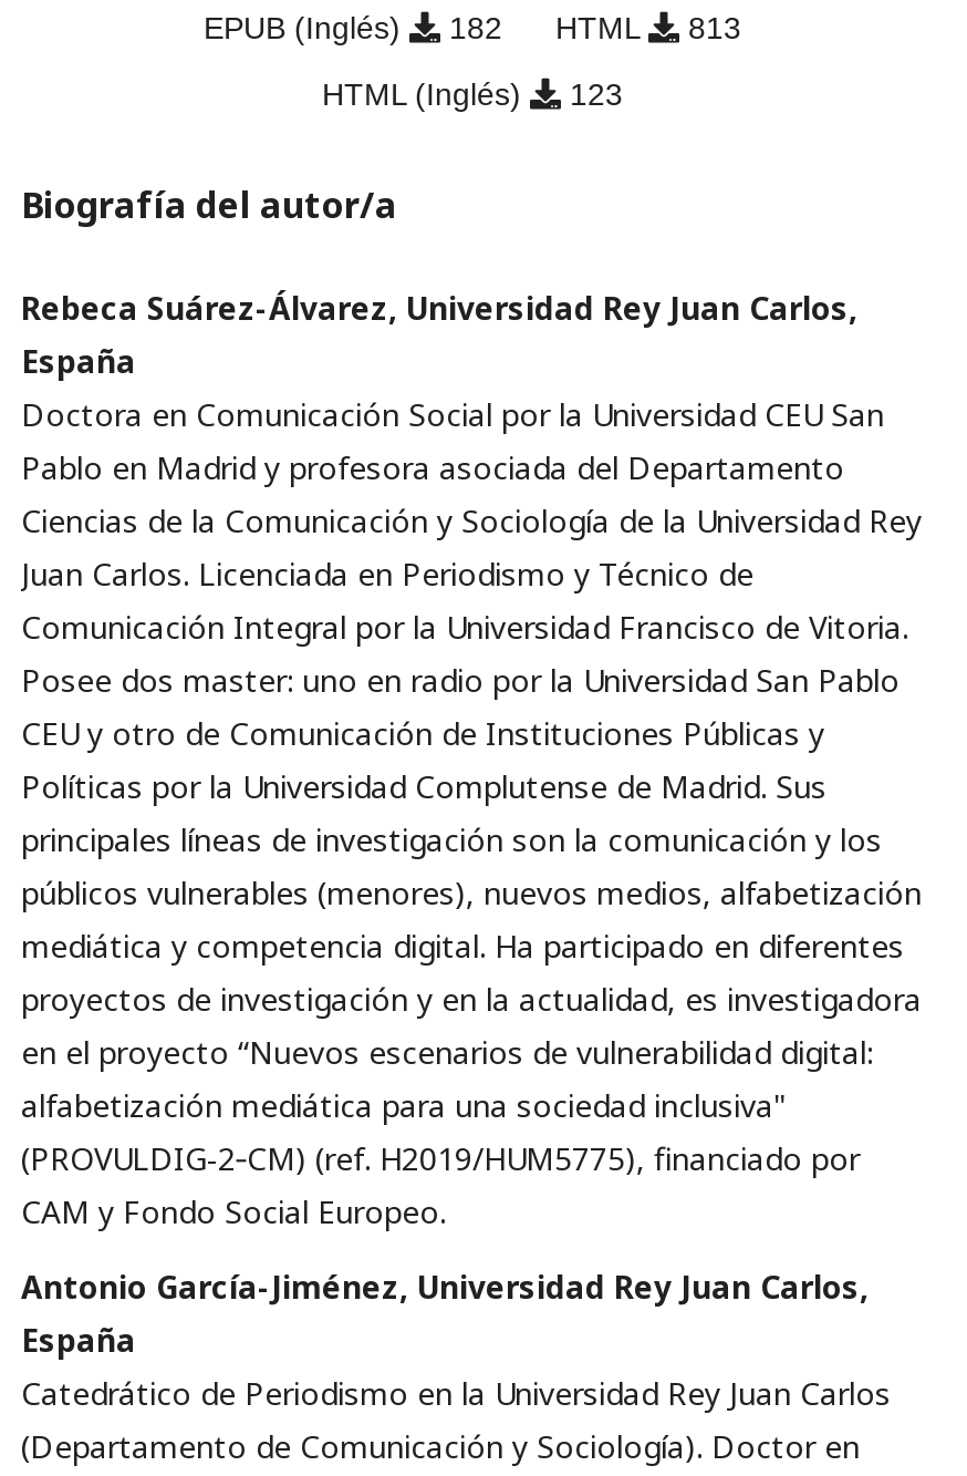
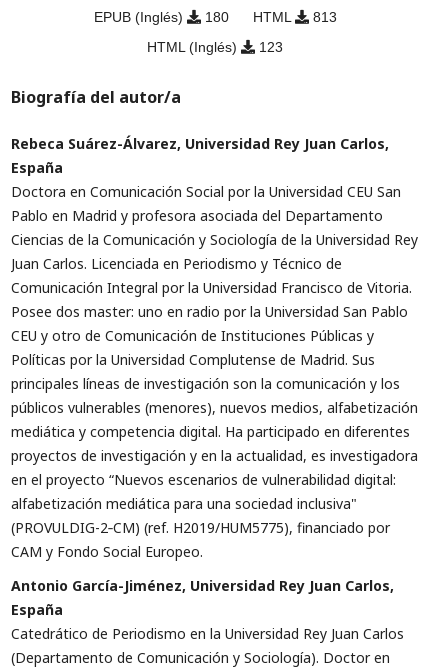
- EPUB (Inglés) 182 HTML 813
+ EPUB (Inglés) 180 HTML 813
